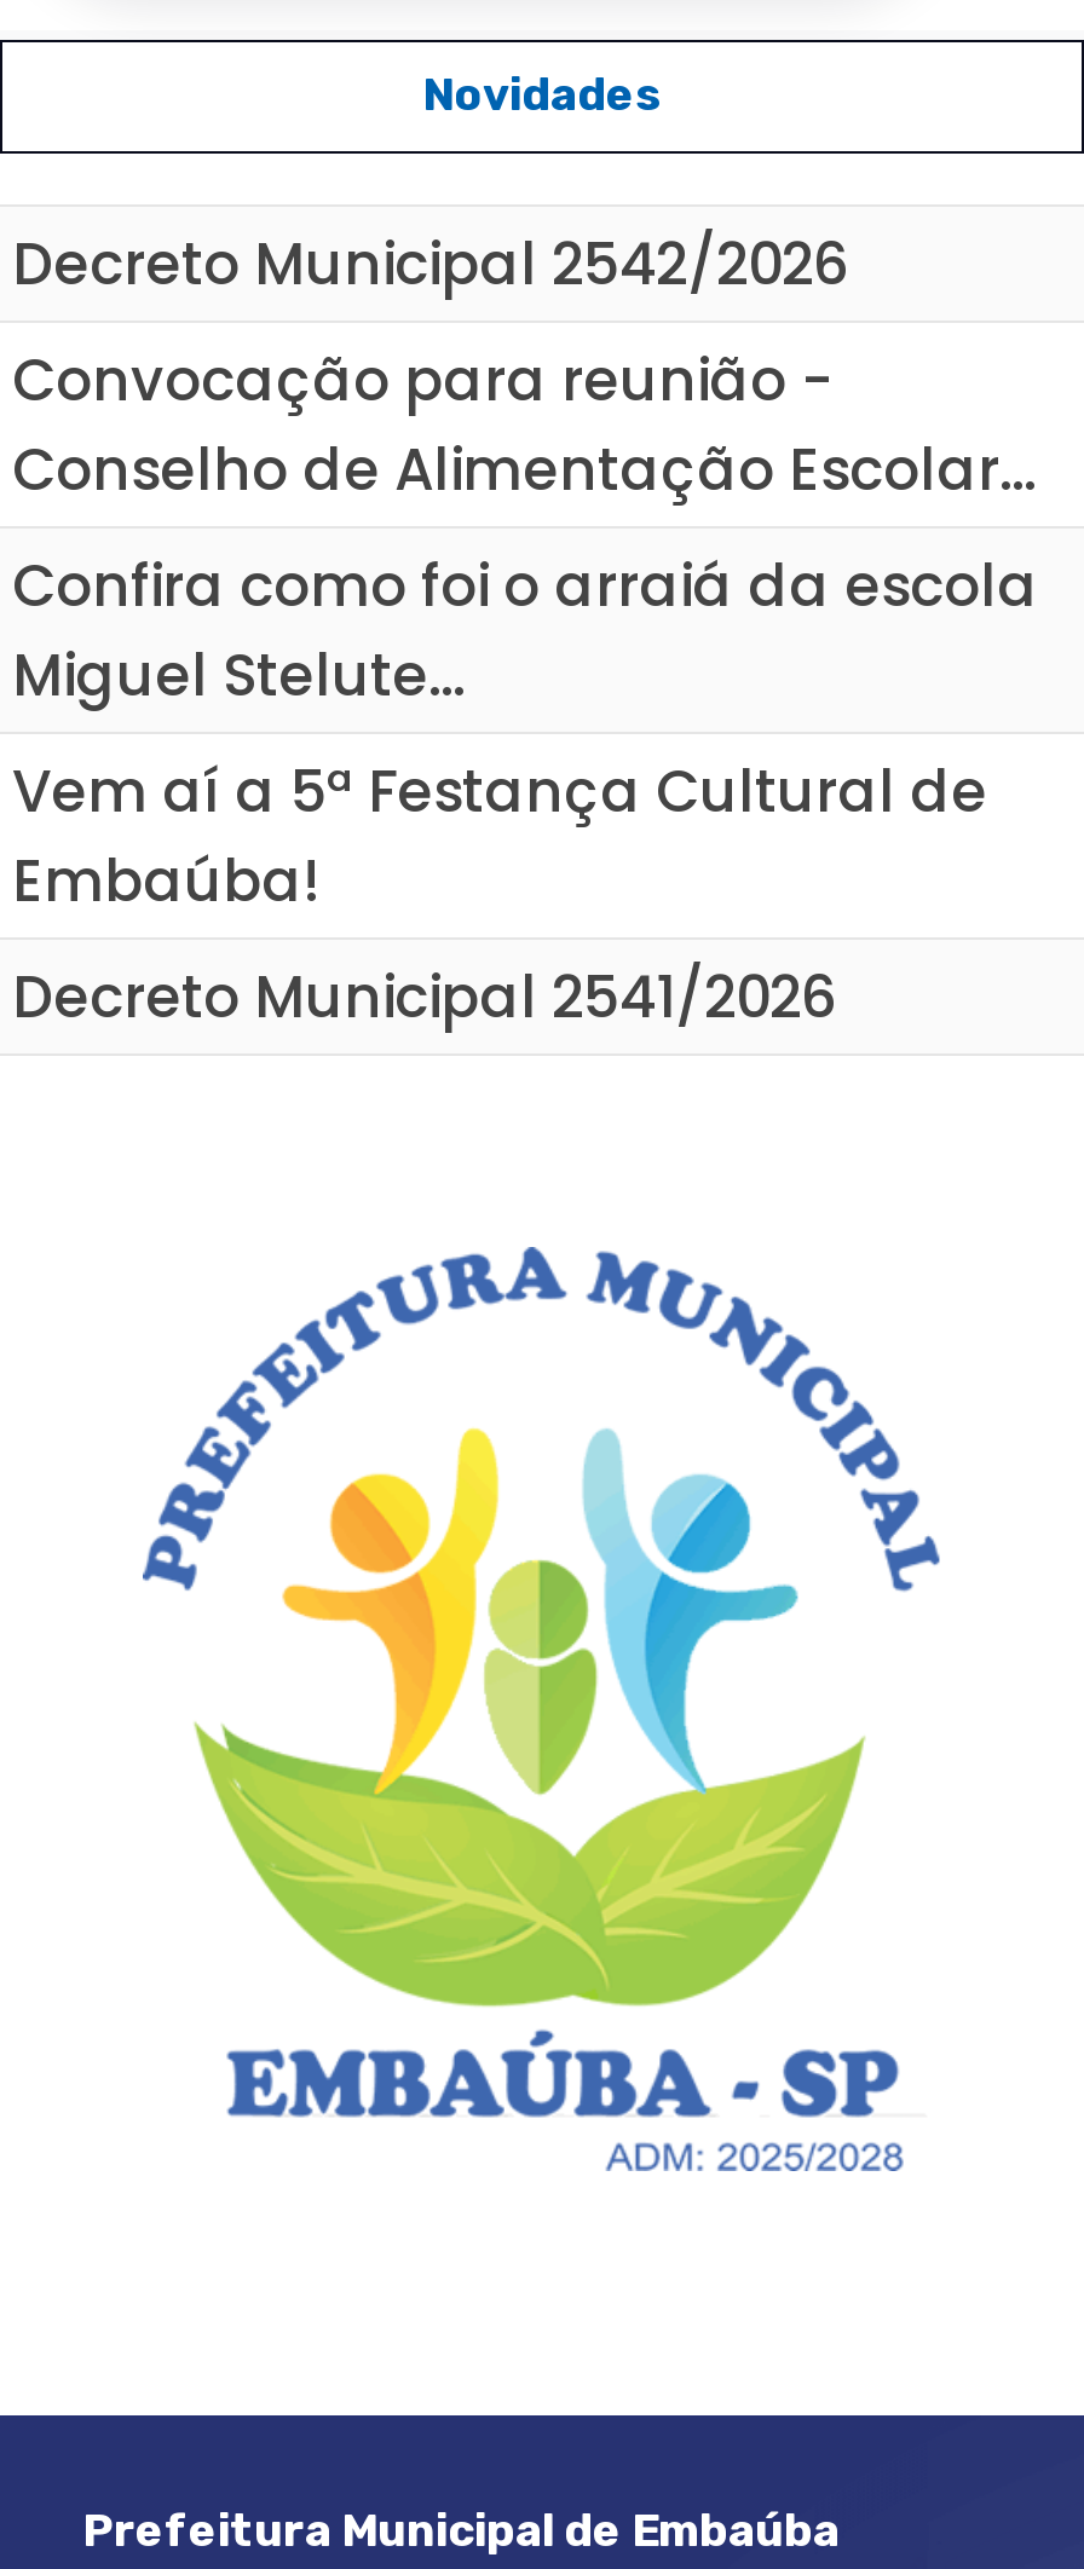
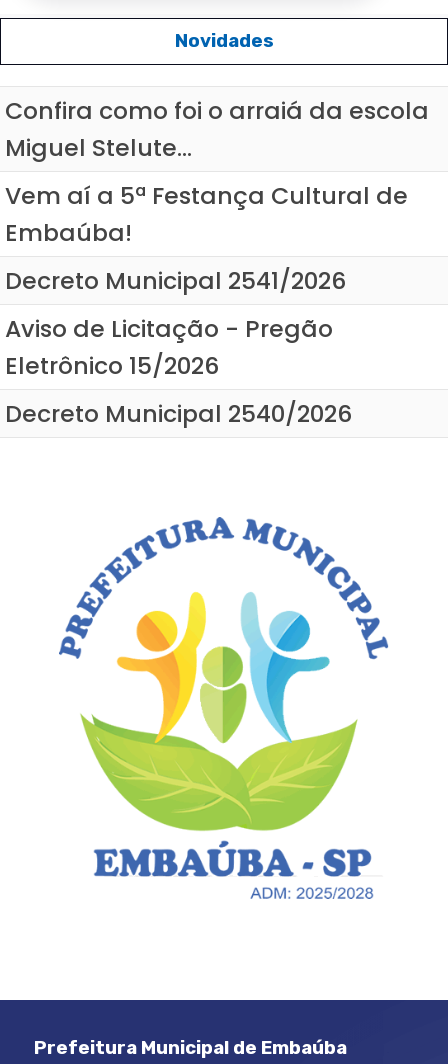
- Decreto Municipal 2542/2026
- Convocação para reunião -
- Conselho de Alimentação Escolar...

moved up: Confira como foi o arraiá da escola | Miguel Stelute... | Vem aí a 5ª Festança Cultural de | Embaúba! | Decreto Municipal 2541/2026

+ Aviso de Licitação - Pregão
+ Eletrônico 15/2026
+ Decreto Municipal 2540/2026
